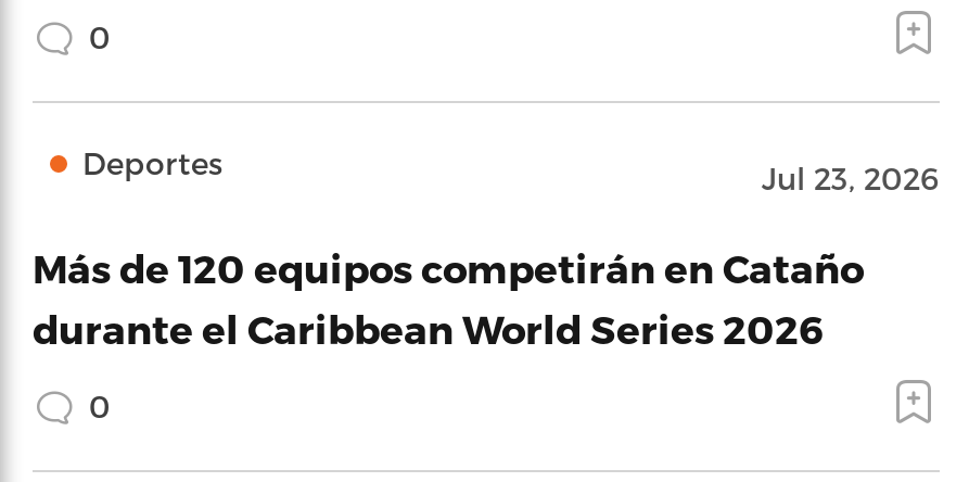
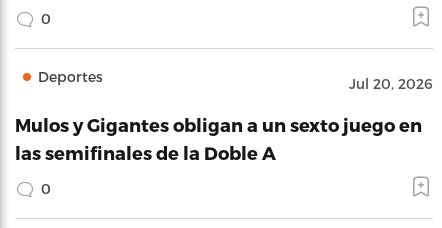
- Jul 23, 2026
+ Jul 20, 2026

- Más de 120 equipos competirán en Cataño
- durante el Caribbean World Series 2026
+ Mulos y Gigantes obligan a un sexto juego en
+ las semifinales de la Doble A
